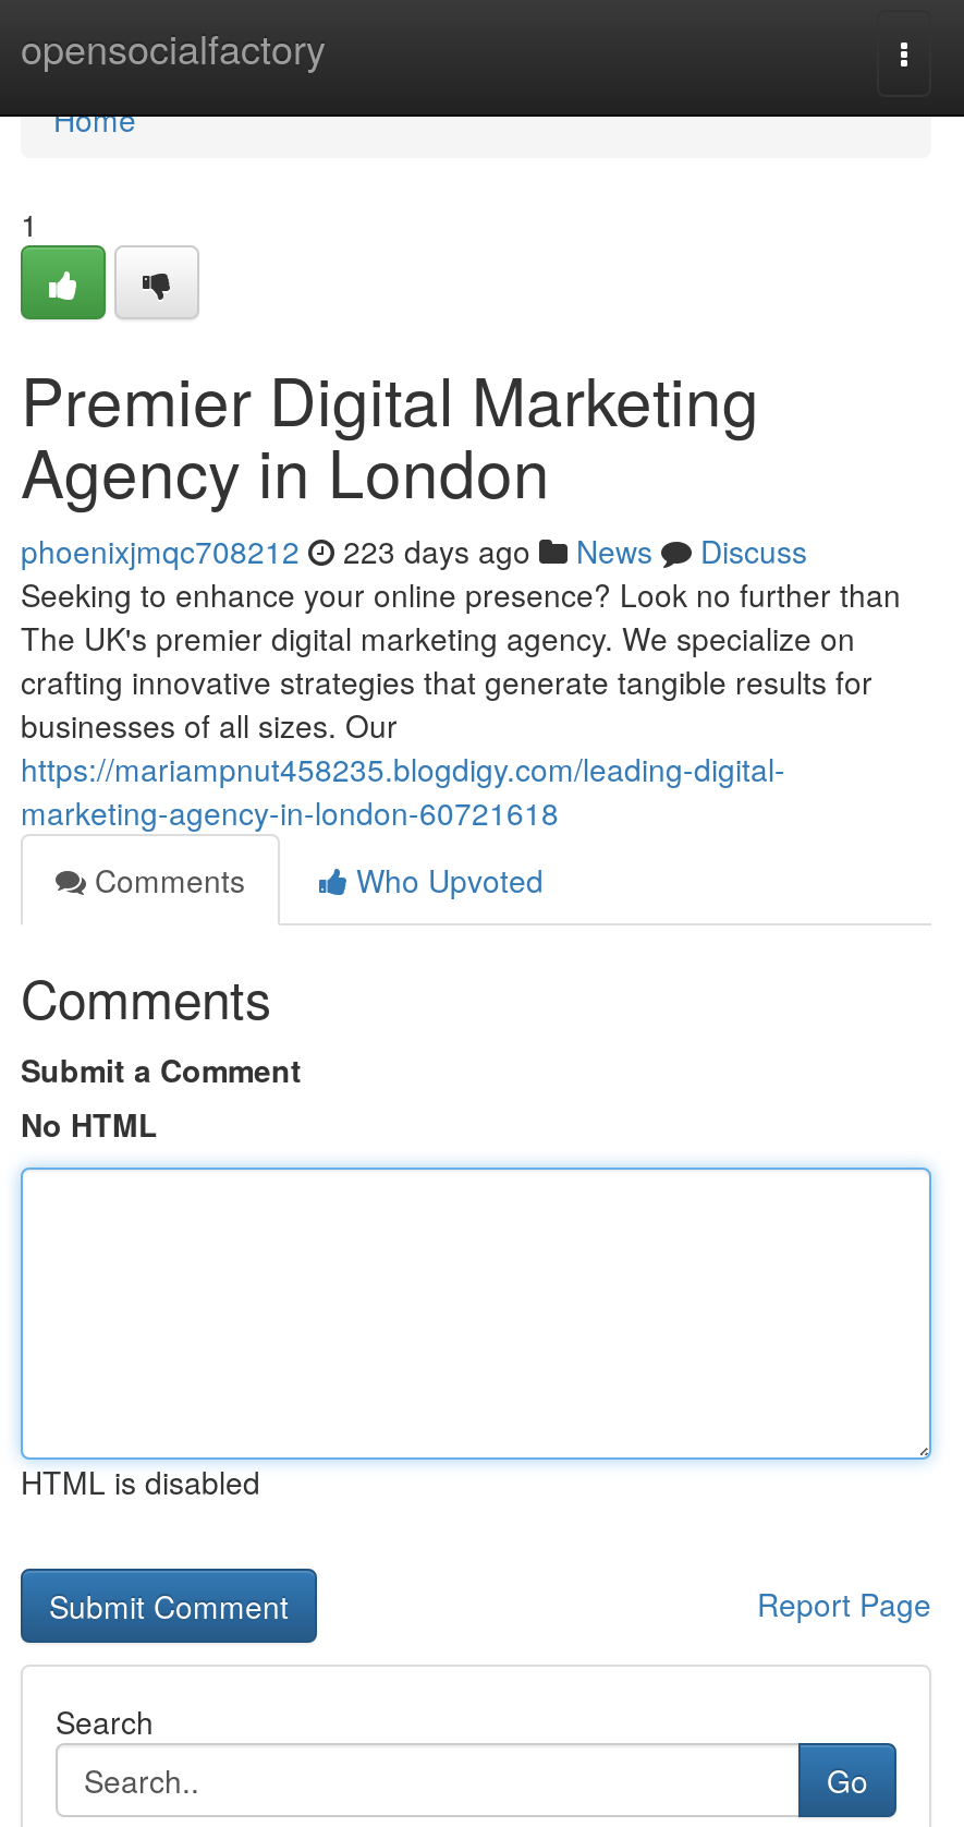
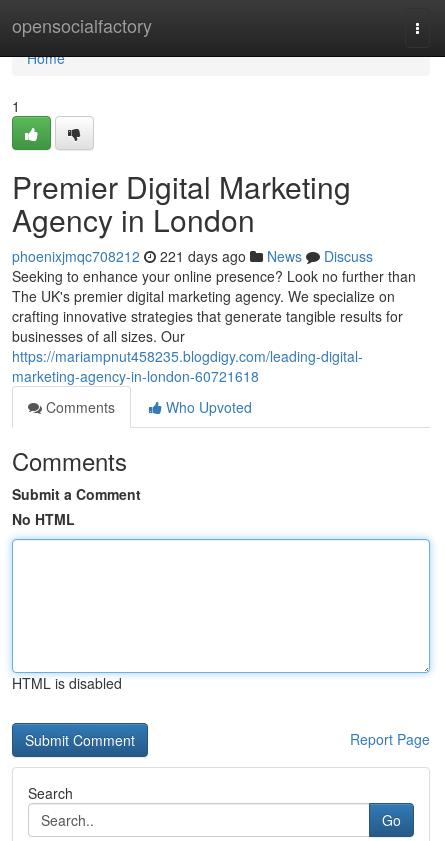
- phoenixjmqc708212 223 days ago News Discuss
+ phoenixjmqc708212 221 days ago News Discuss
